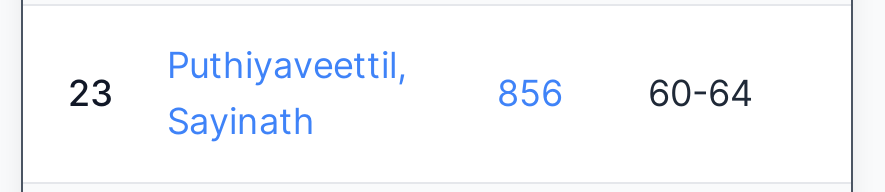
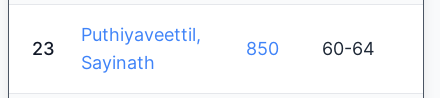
- 856
+ 850
